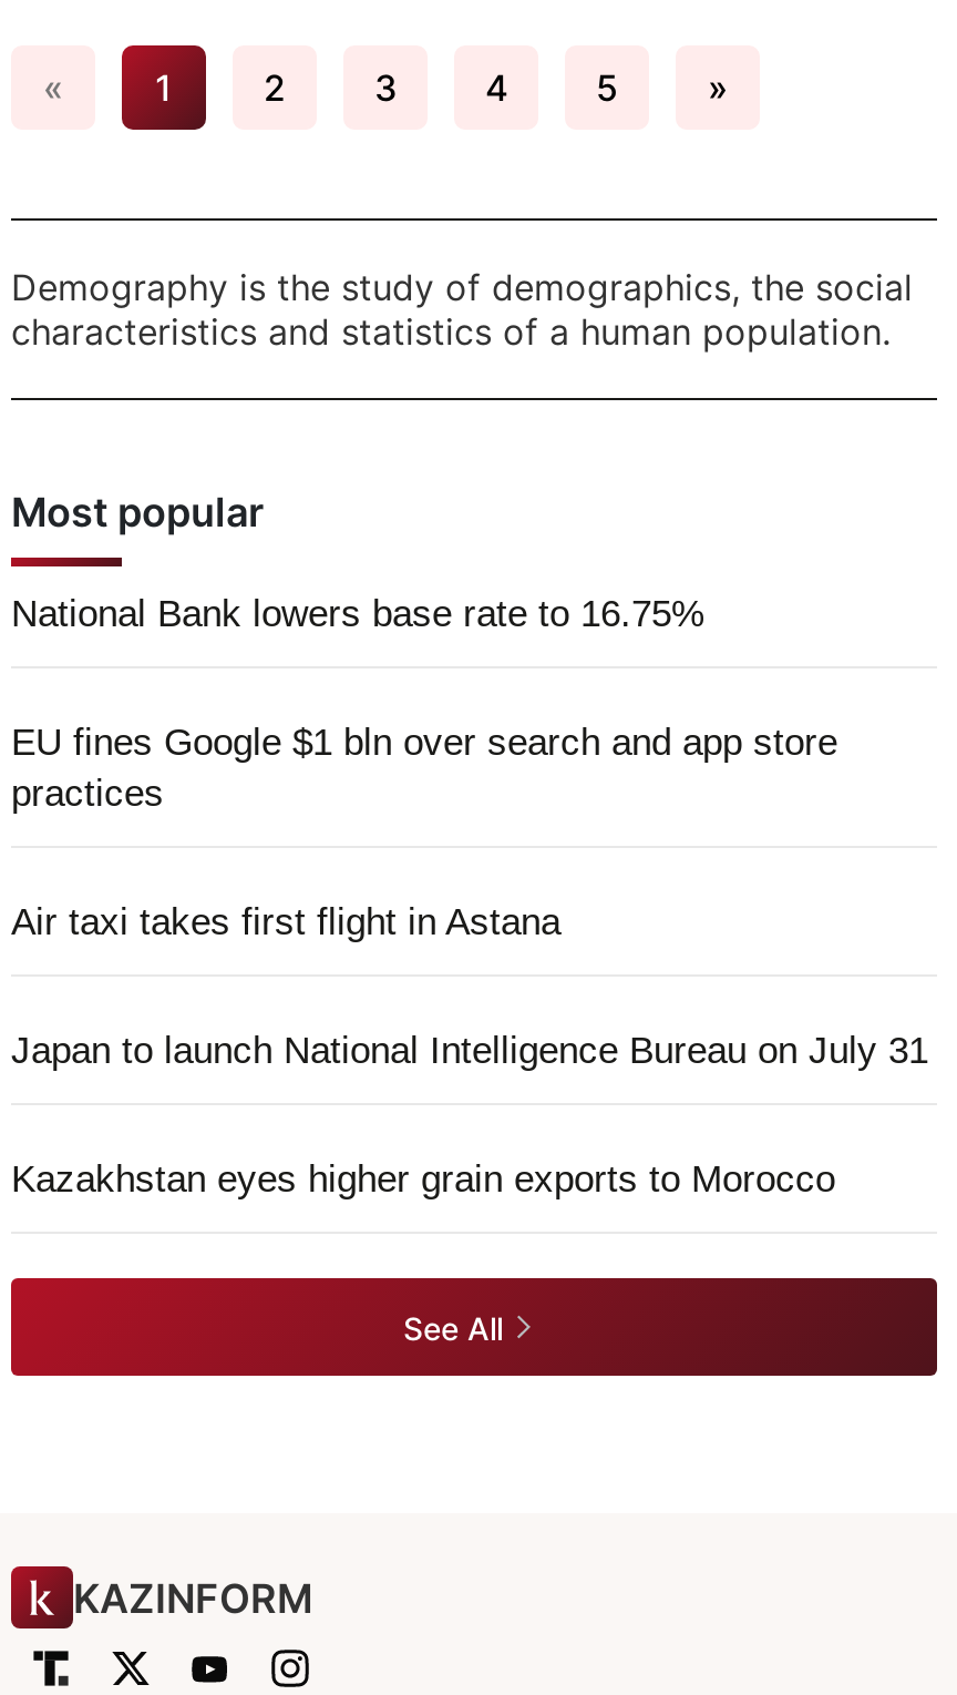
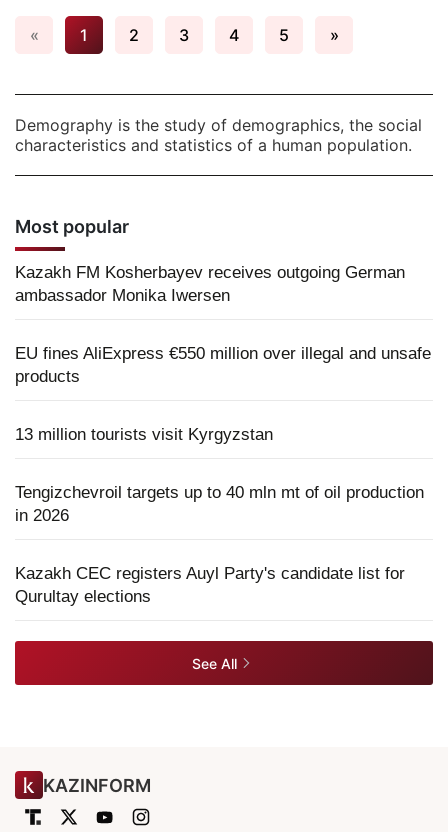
- National Bank lowers base rate to 16.75%
+ Kazakh FM Kosherbayev receives outgoing German
+ ambassador Monika Iwersen

- EU fines Google $1 bln over search and app store
- practices
+ EU fines AliExpress €550 million over illegal and unsafe
+ products

- Air taxi takes first flight in Astana
+ 13 million tourists visit Kyrgyzstan

- Japan to launch National Intelligence Bureau on July 31
+ Tengizchevroil targets up to 40 mln mt of oil production
+ in 2026

- Kazakhstan eyes higher grain exports to Morocco
+ Kazakh CEC registers Auyl Party's candidate list for
+ Qurultay elections
